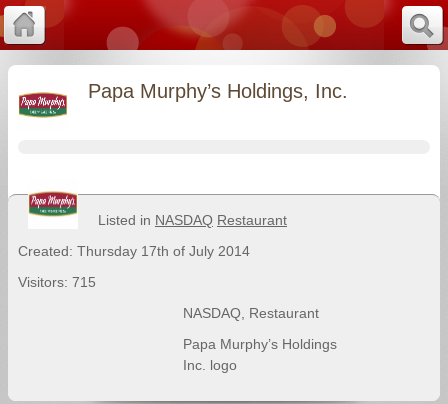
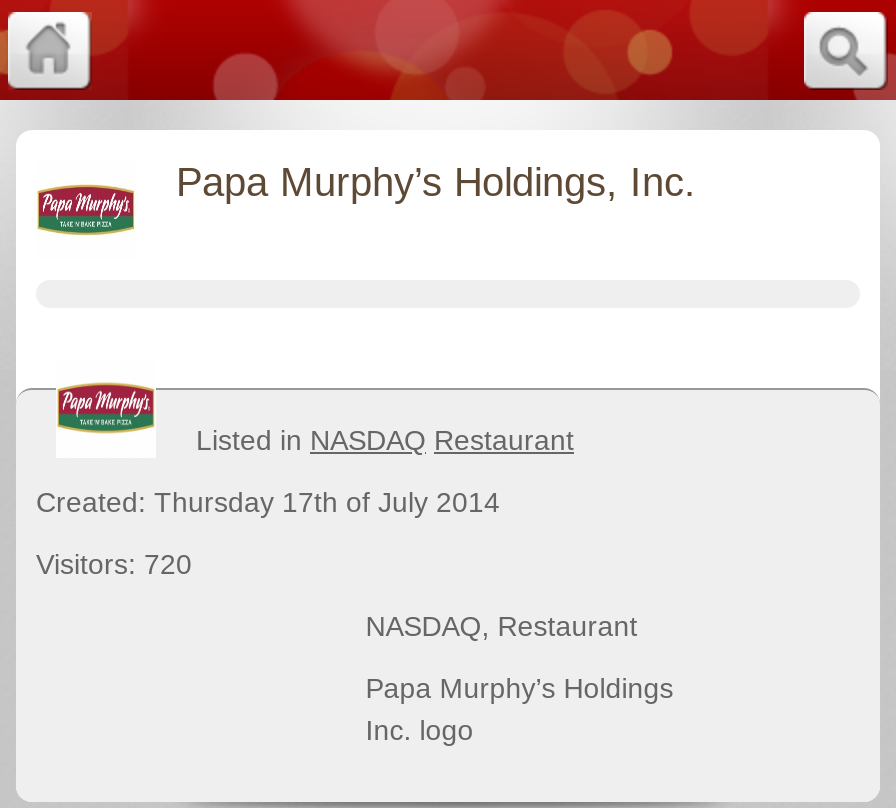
- Visitors: 715
+ Visitors: 720
